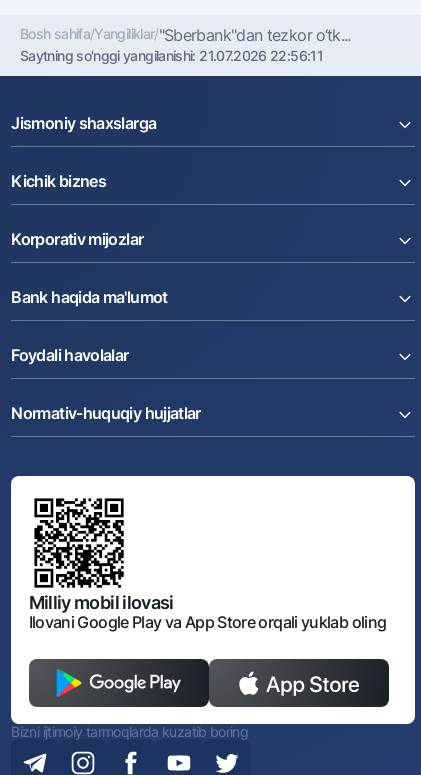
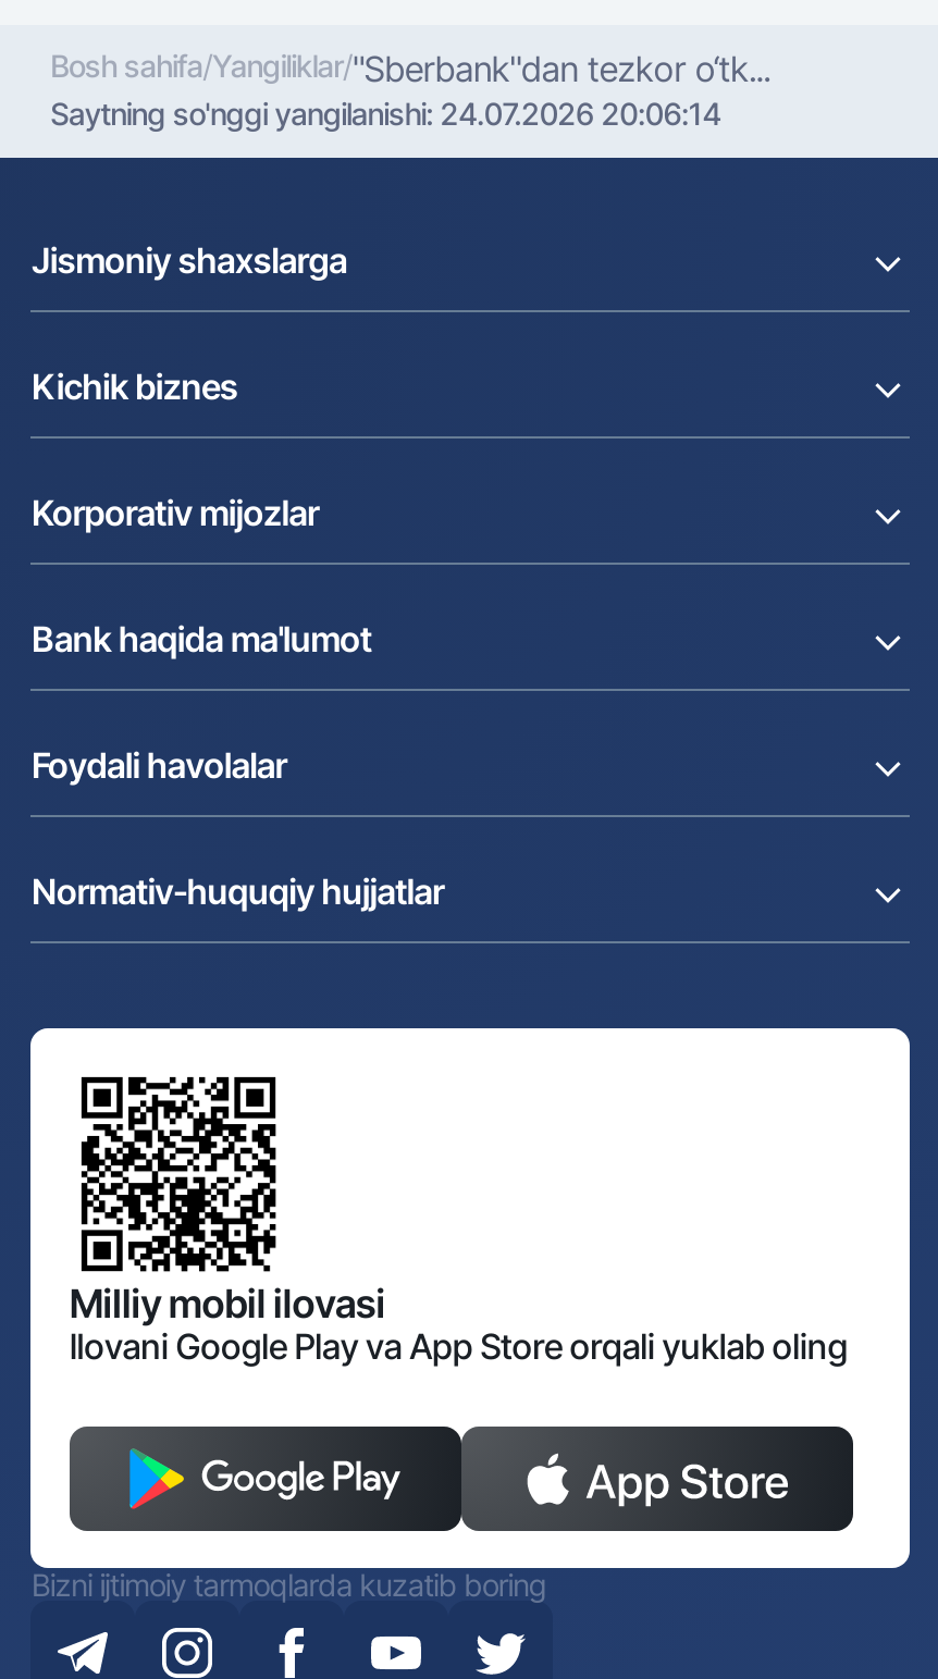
- Saytning so'nggi yangilanishi: 21.07.2026 22:56:11
+ Saytning so'nggi yangilanishi: 24.07.2026 20:06:14
